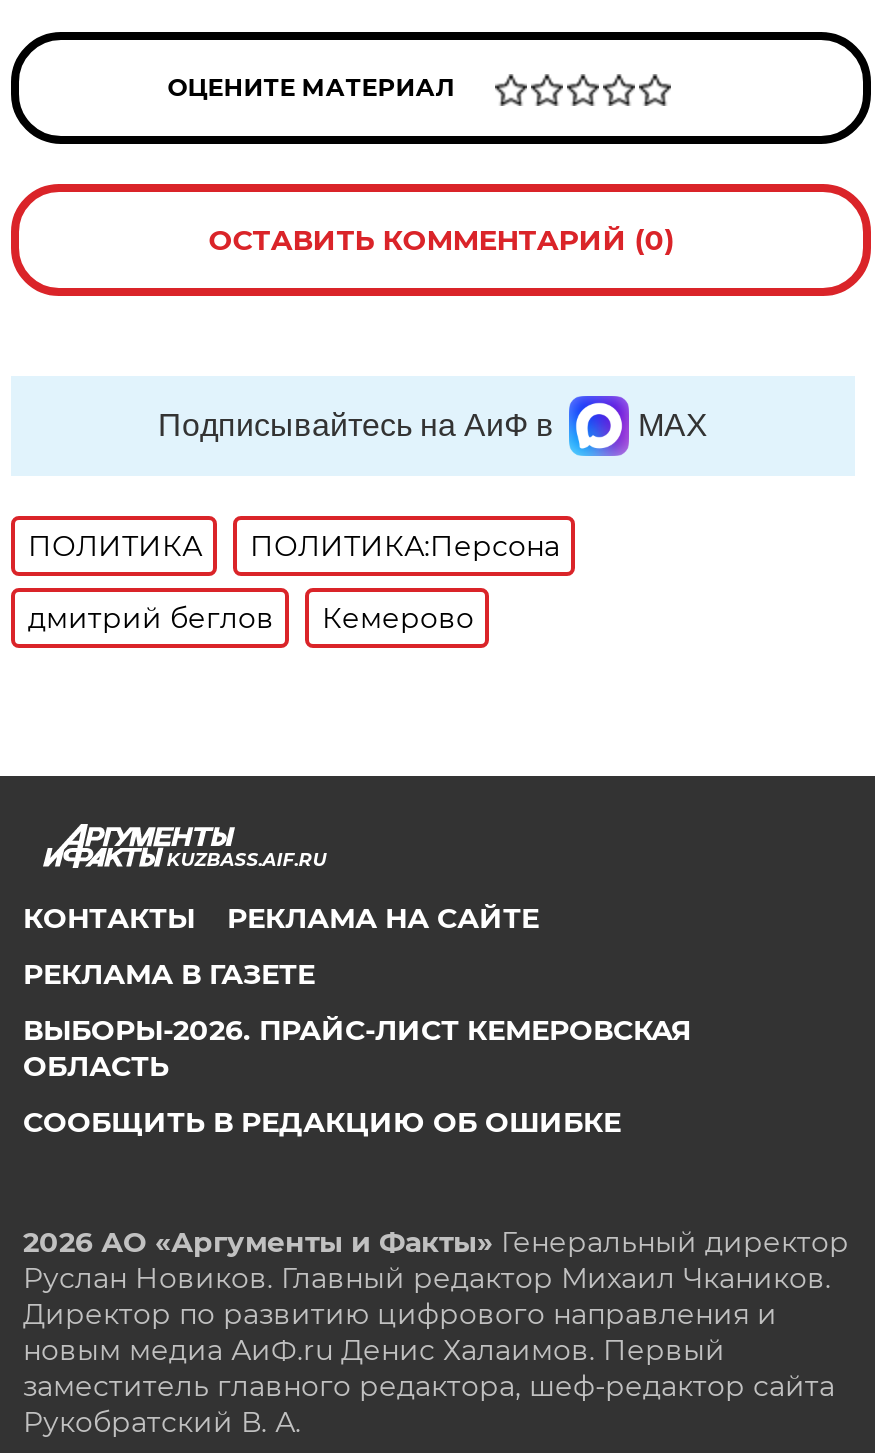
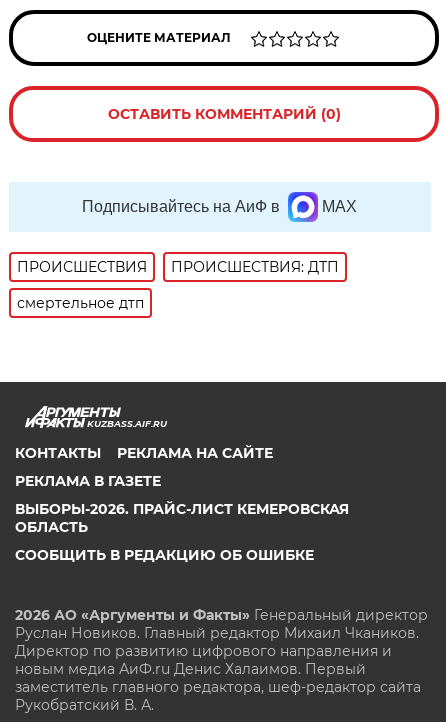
- ПОЛИТИКА
- ПОЛИТИКА:Персона
+ ПРОИСШЕСТВИЯ
+ ПРОИСШЕСТВИЯ: ДТП

- дмитрий беглов
- Кемерово
+ смертельное дтп
